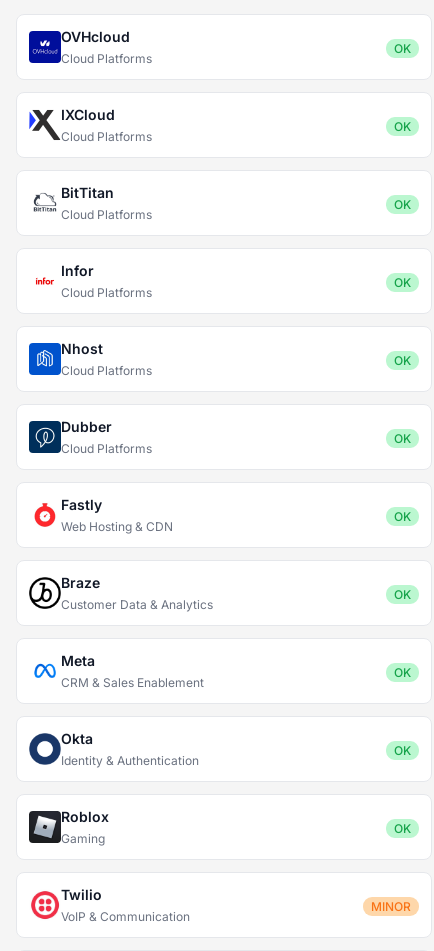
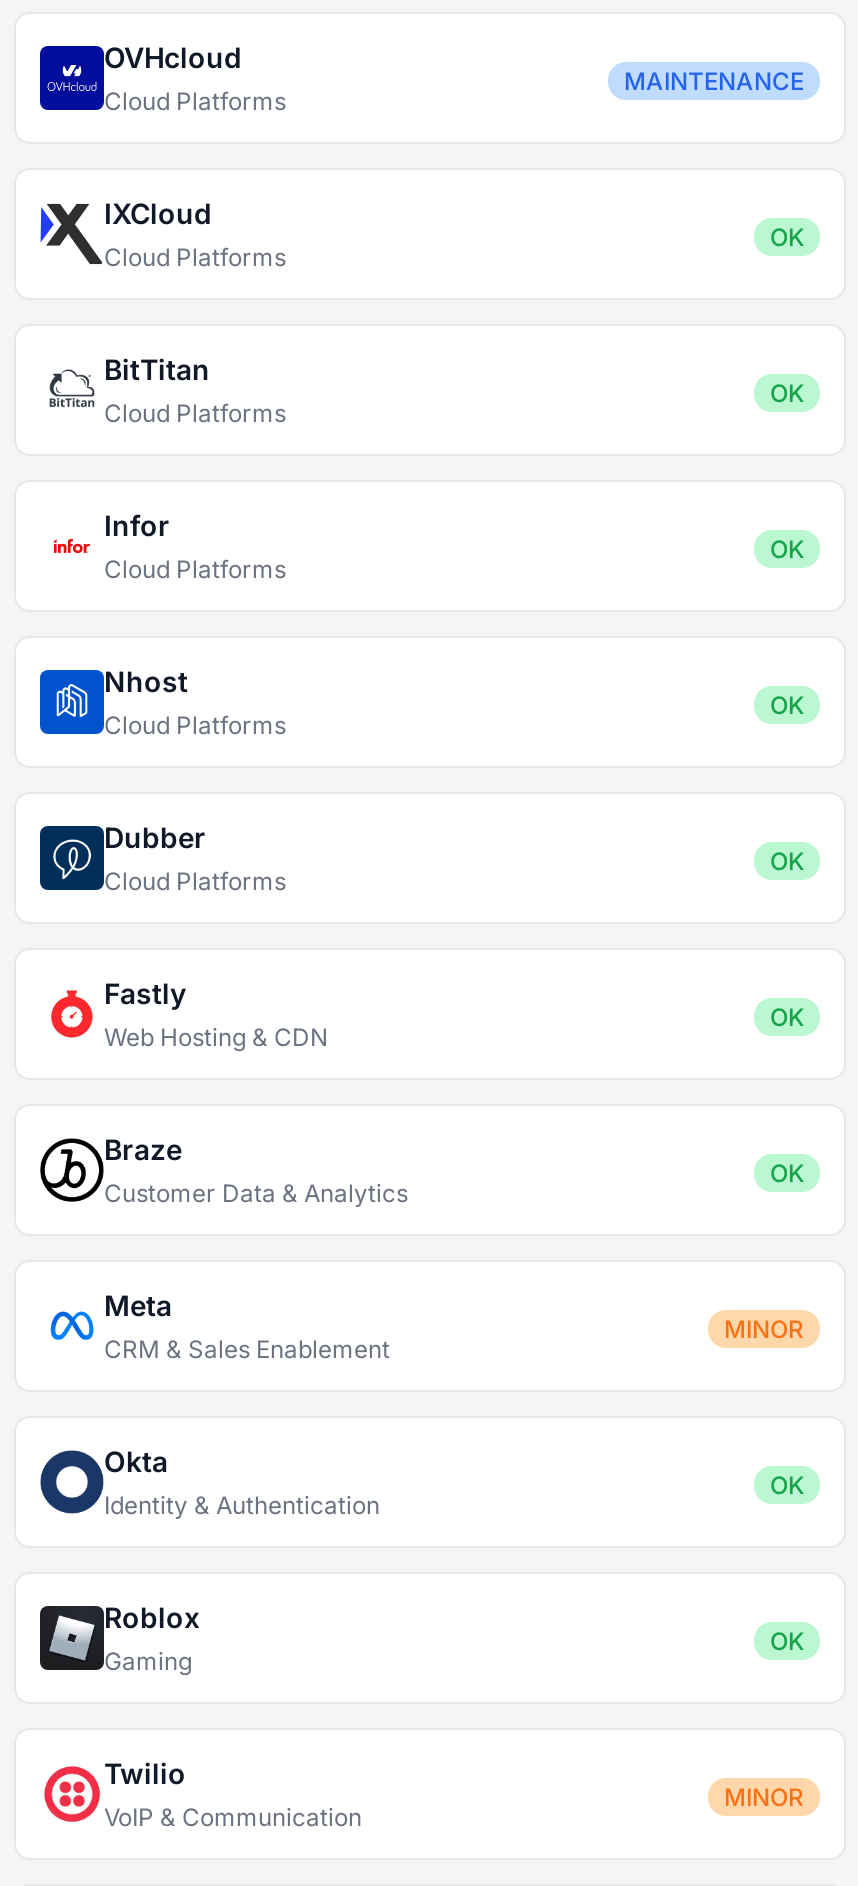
- OK
+ MAINTENANCE

- OK
+ MINOR
